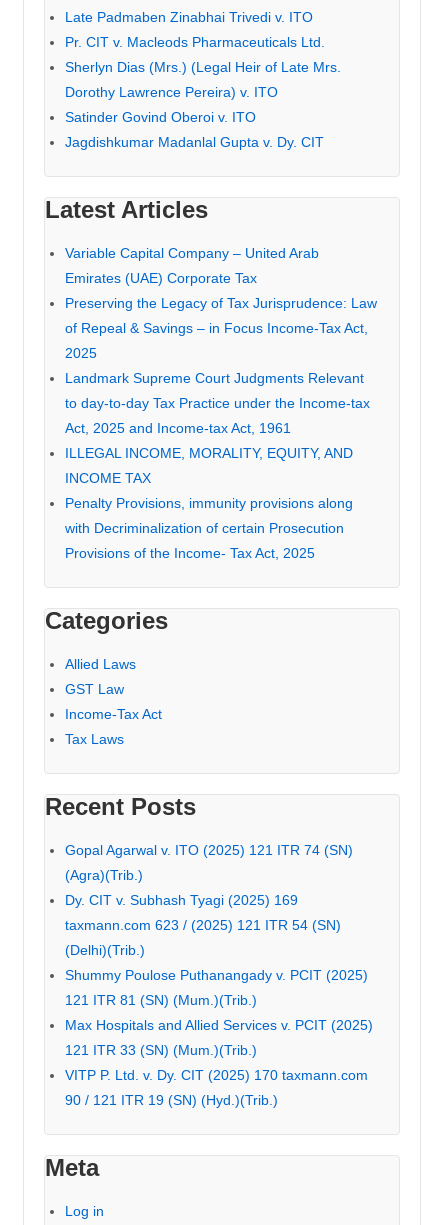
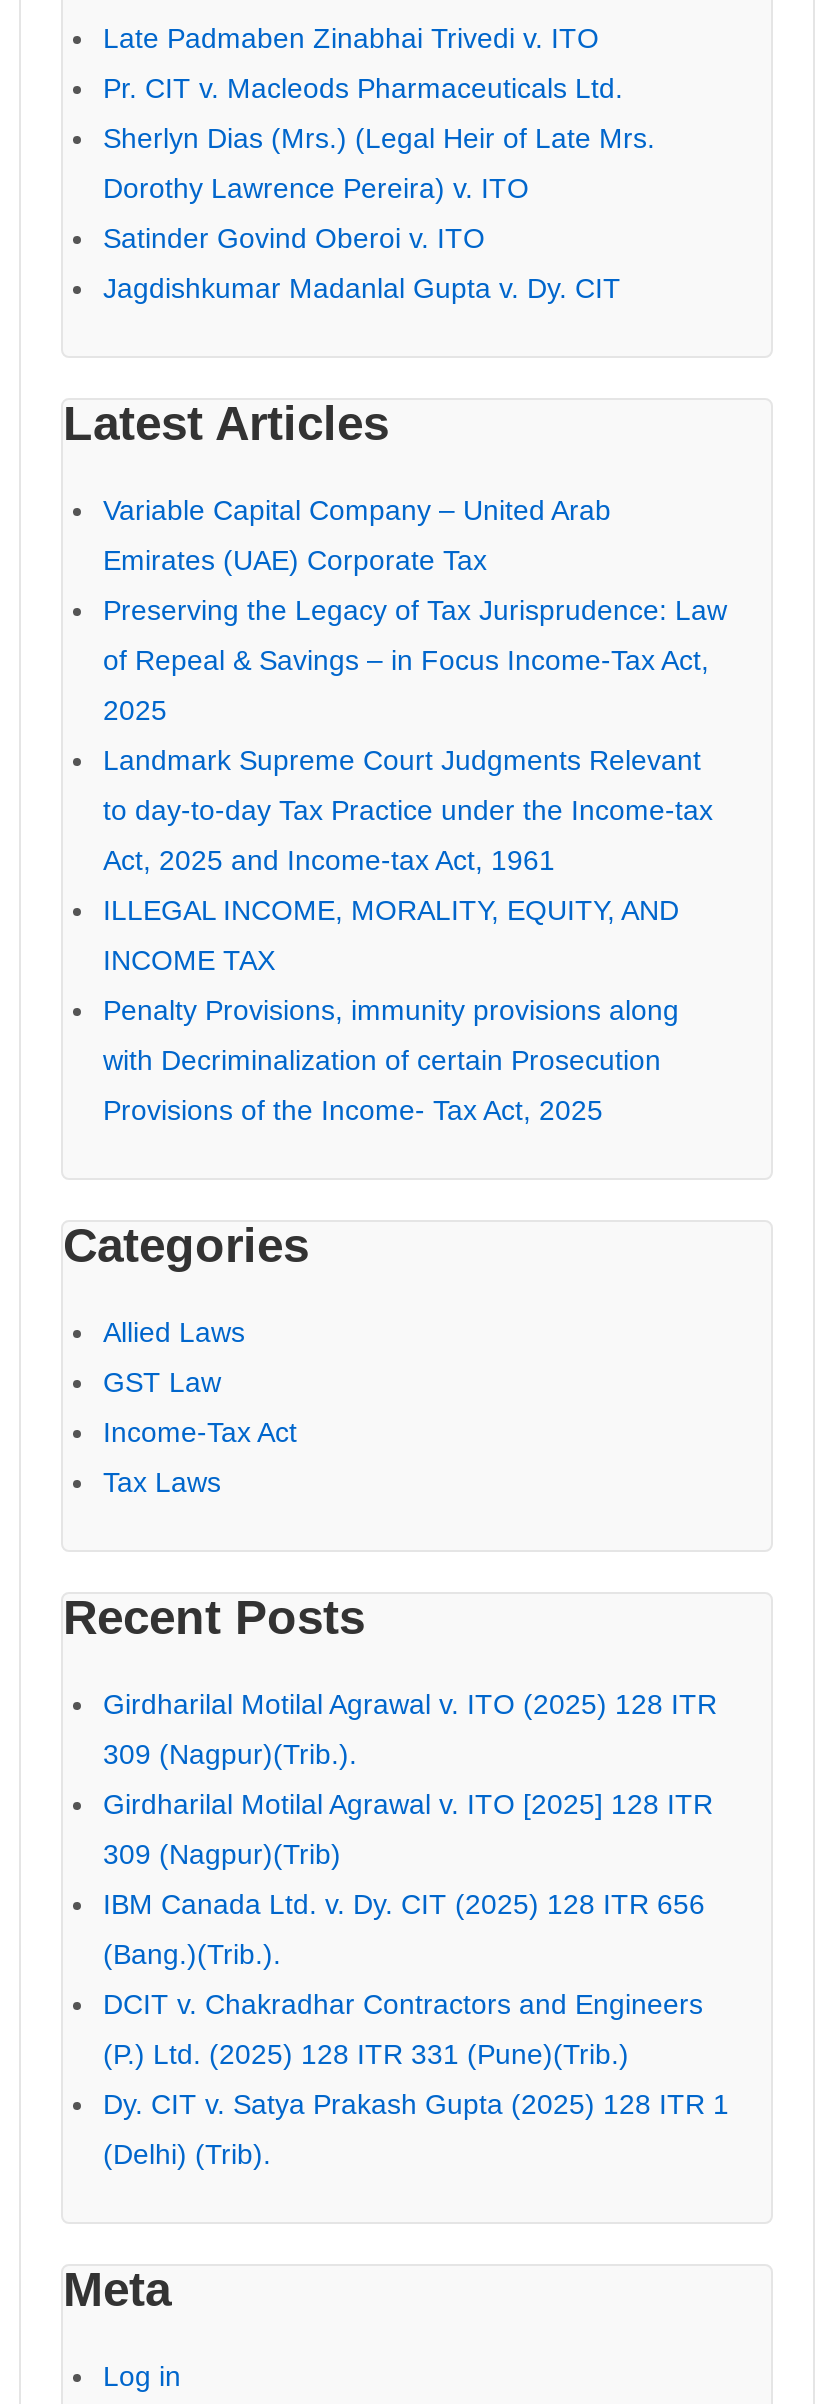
- Gopal Agarwal v. ITO (2025) 121 ITR 74 (SN)
- (Agra)(Trib.)
- Dy. CIT v. Subhash Tyagi (2025) 169
- taxmann.com 623 / (2025) 121 ITR 54 (SN)
- (Delhi)(Trib.)
- Shummy Poulose Puthanangady v. PCIT (2025)
- 121 ITR 81 (SN) (Mum.)(Trib.)
- Max Hospitals and Allied Services v. PCIT (2025)
- 121 ITR 33 (SN) (Mum.)(Trib.)
- VITP P. Ltd. v. Dy. CIT (2025) 170 taxmann.com
- 90 / 121 ITR 19 (SN) (Hyd.)(Trib.)
+ Girdharilal Motilal Agrawal v. ITO (2025) 128 ITR
+ 309 (Nagpur)(Trib.).
+ Girdharilal Motilal Agrawal v. ITO [2025] 128 ITR
+ 309 (Nagpur)(Trib)
+ IBM Canada Ltd. v. Dy. CIT (2025) 128 ITR 656
+ (Bang.)(Trib.).
+ DCIT v. Chakradhar Contractors and Engineers
+ (P.) Ltd. (2025) 128 ITR 331 (Pune)(Trib.)
+ Dy. CIT v. Satya Prakash Gupta (2025) 128 ITR 1
+ (Delhi) (Trib).
